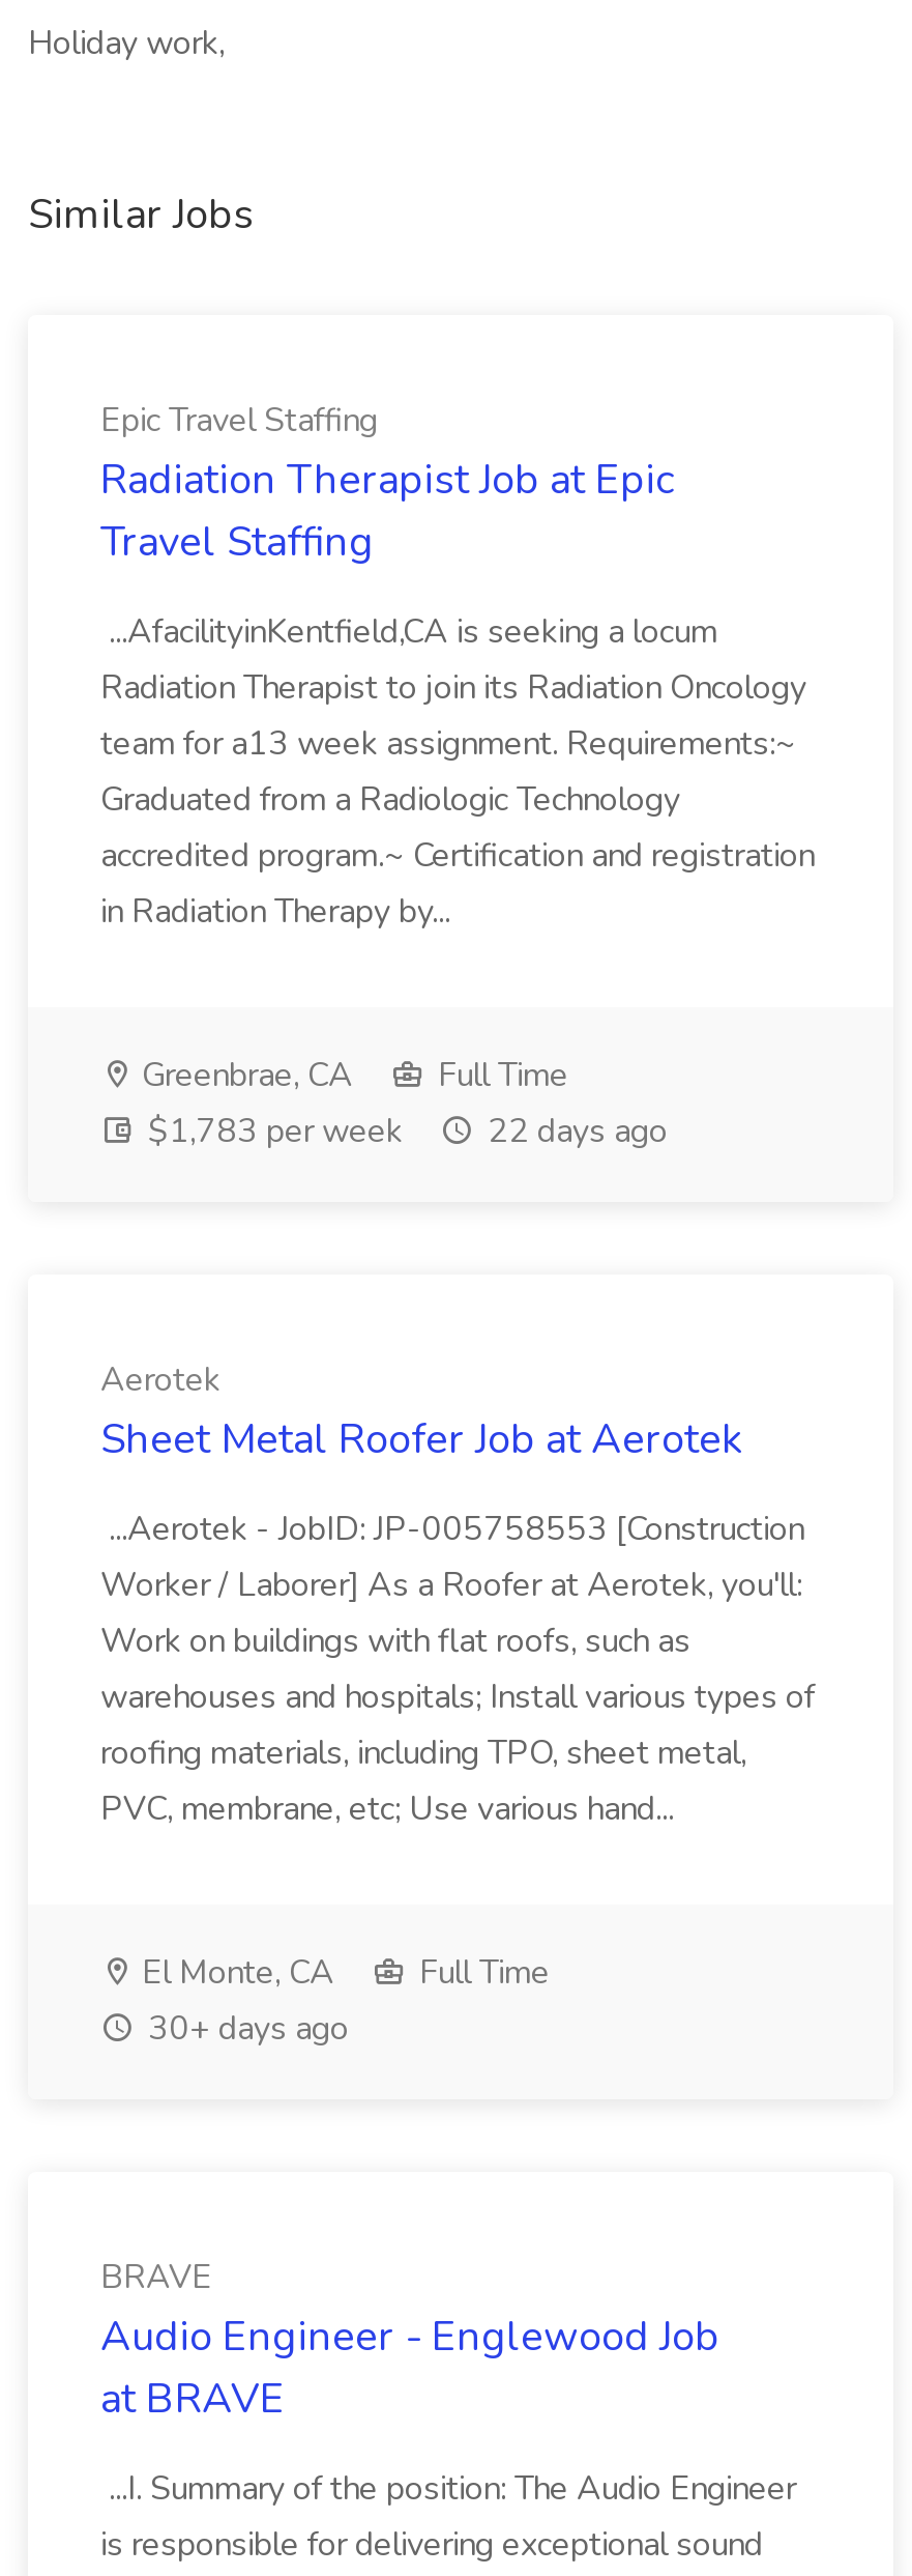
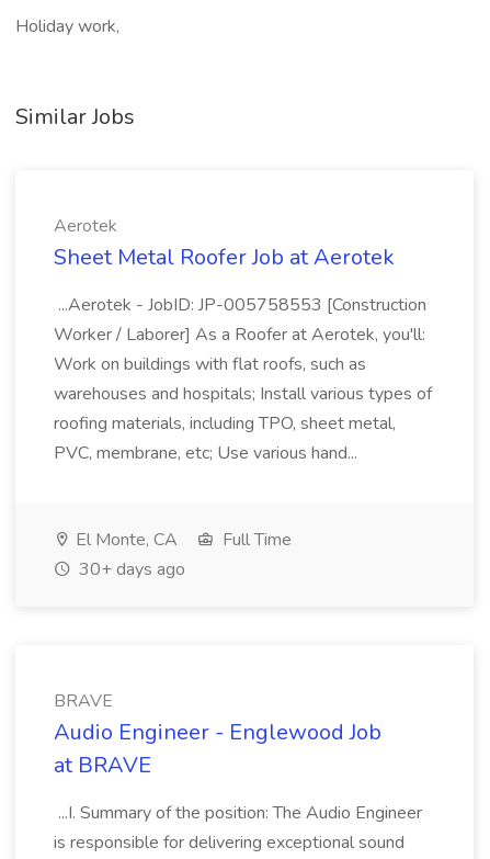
- Epic Travel Staffing
- Radiation Therapist Job at Epic
- Travel Staffing
- ...AfacilityinKentfield,CA is seeking a locum
- Radiation Therapist to join its Radiation Oncology
- team for a13 week assignment. Requirements:~
- Graduated from a Radiologic Technology
- accredited program.~ Certification and registration
- in Radiation Therapy by...

- Greenbrae, CA
- Full Time
- $1,783 per week
- 22 days ago
